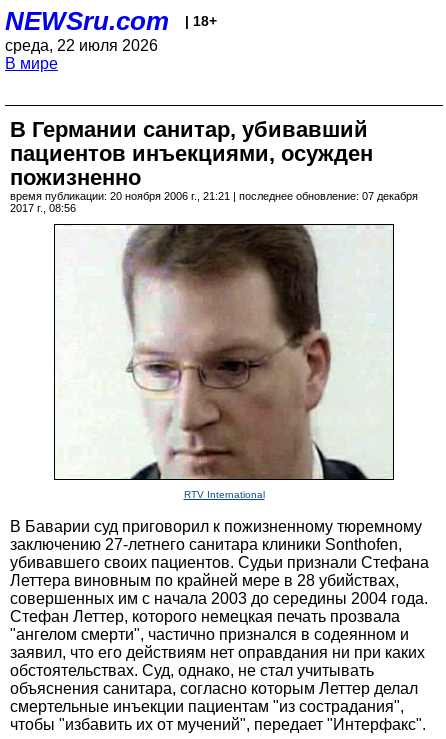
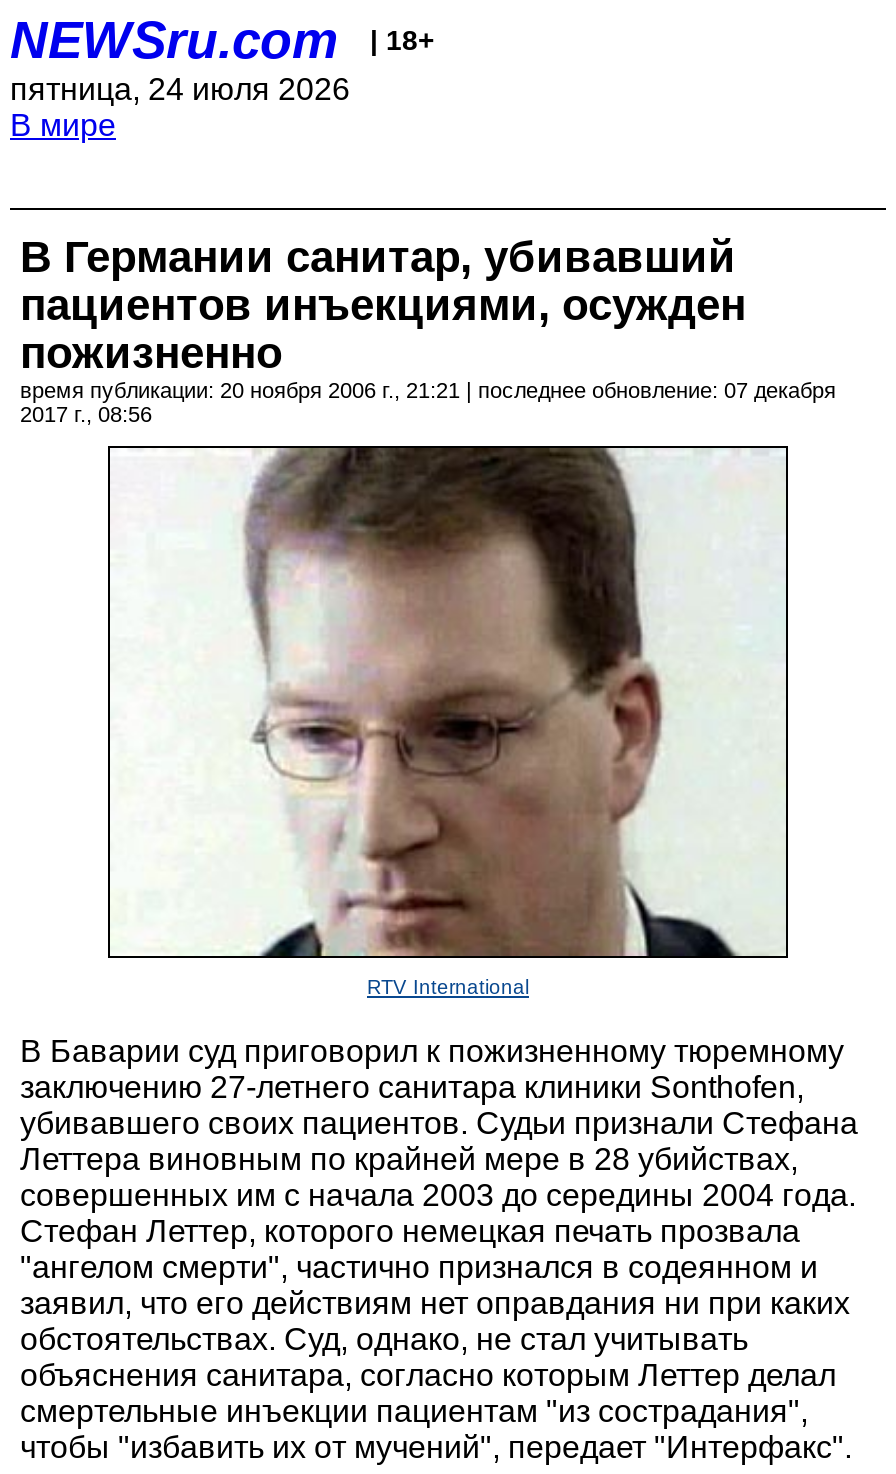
- среда, 22 июля 2026
+ пятница, 24 июля 2026
